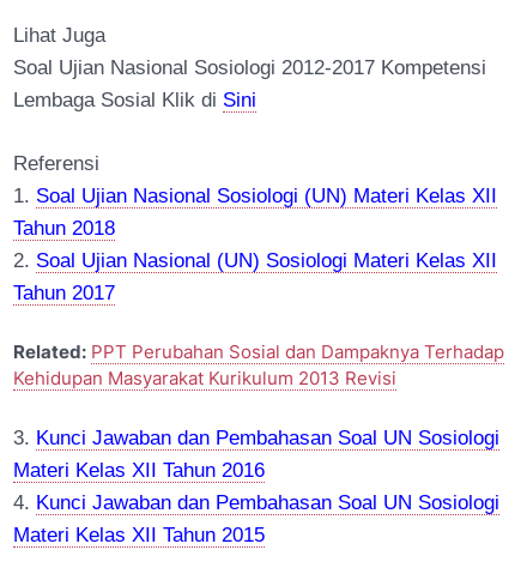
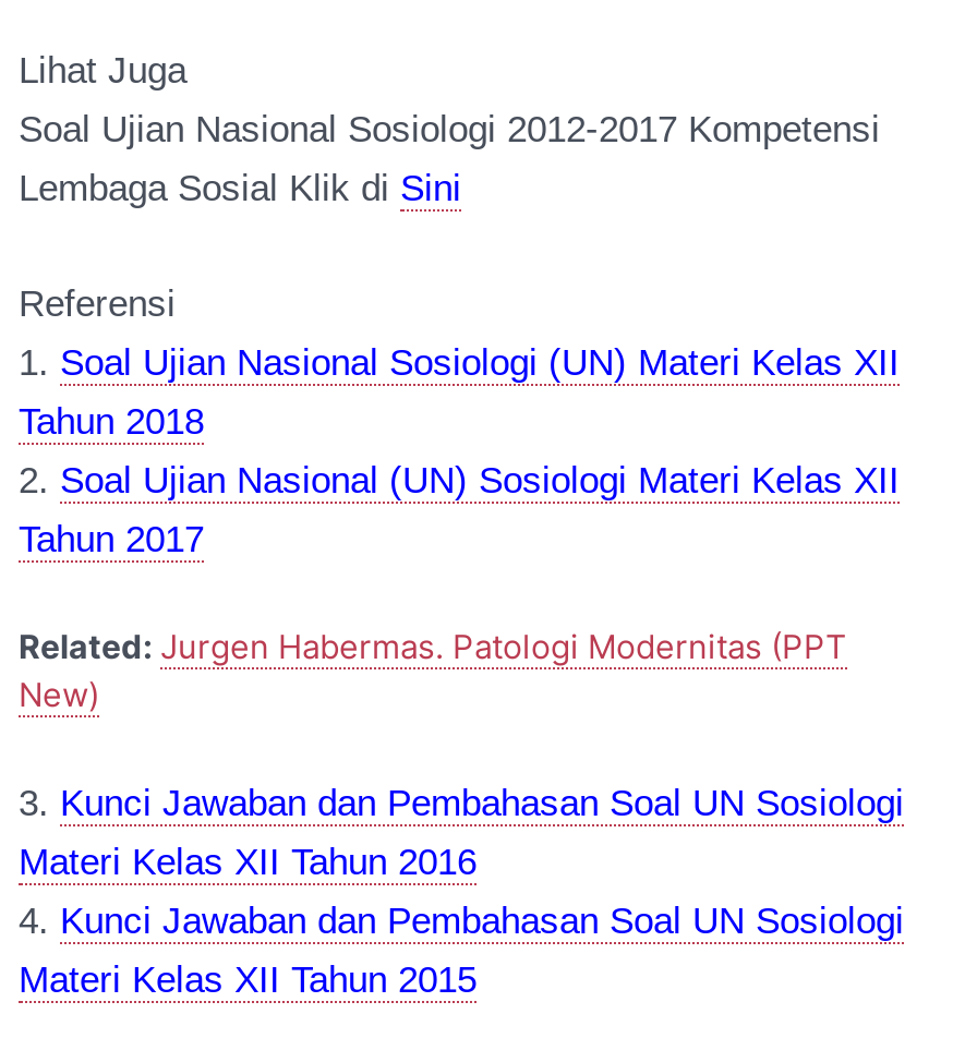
- Related: PPT Perubahan Sosial dan Dampaknya Terhadap
- Kehidupan Masyarakat Kurikulum 2013 Revisi
+ Related: Jurgen Habermas. Patologi Modernitas (PPT
+ New)
